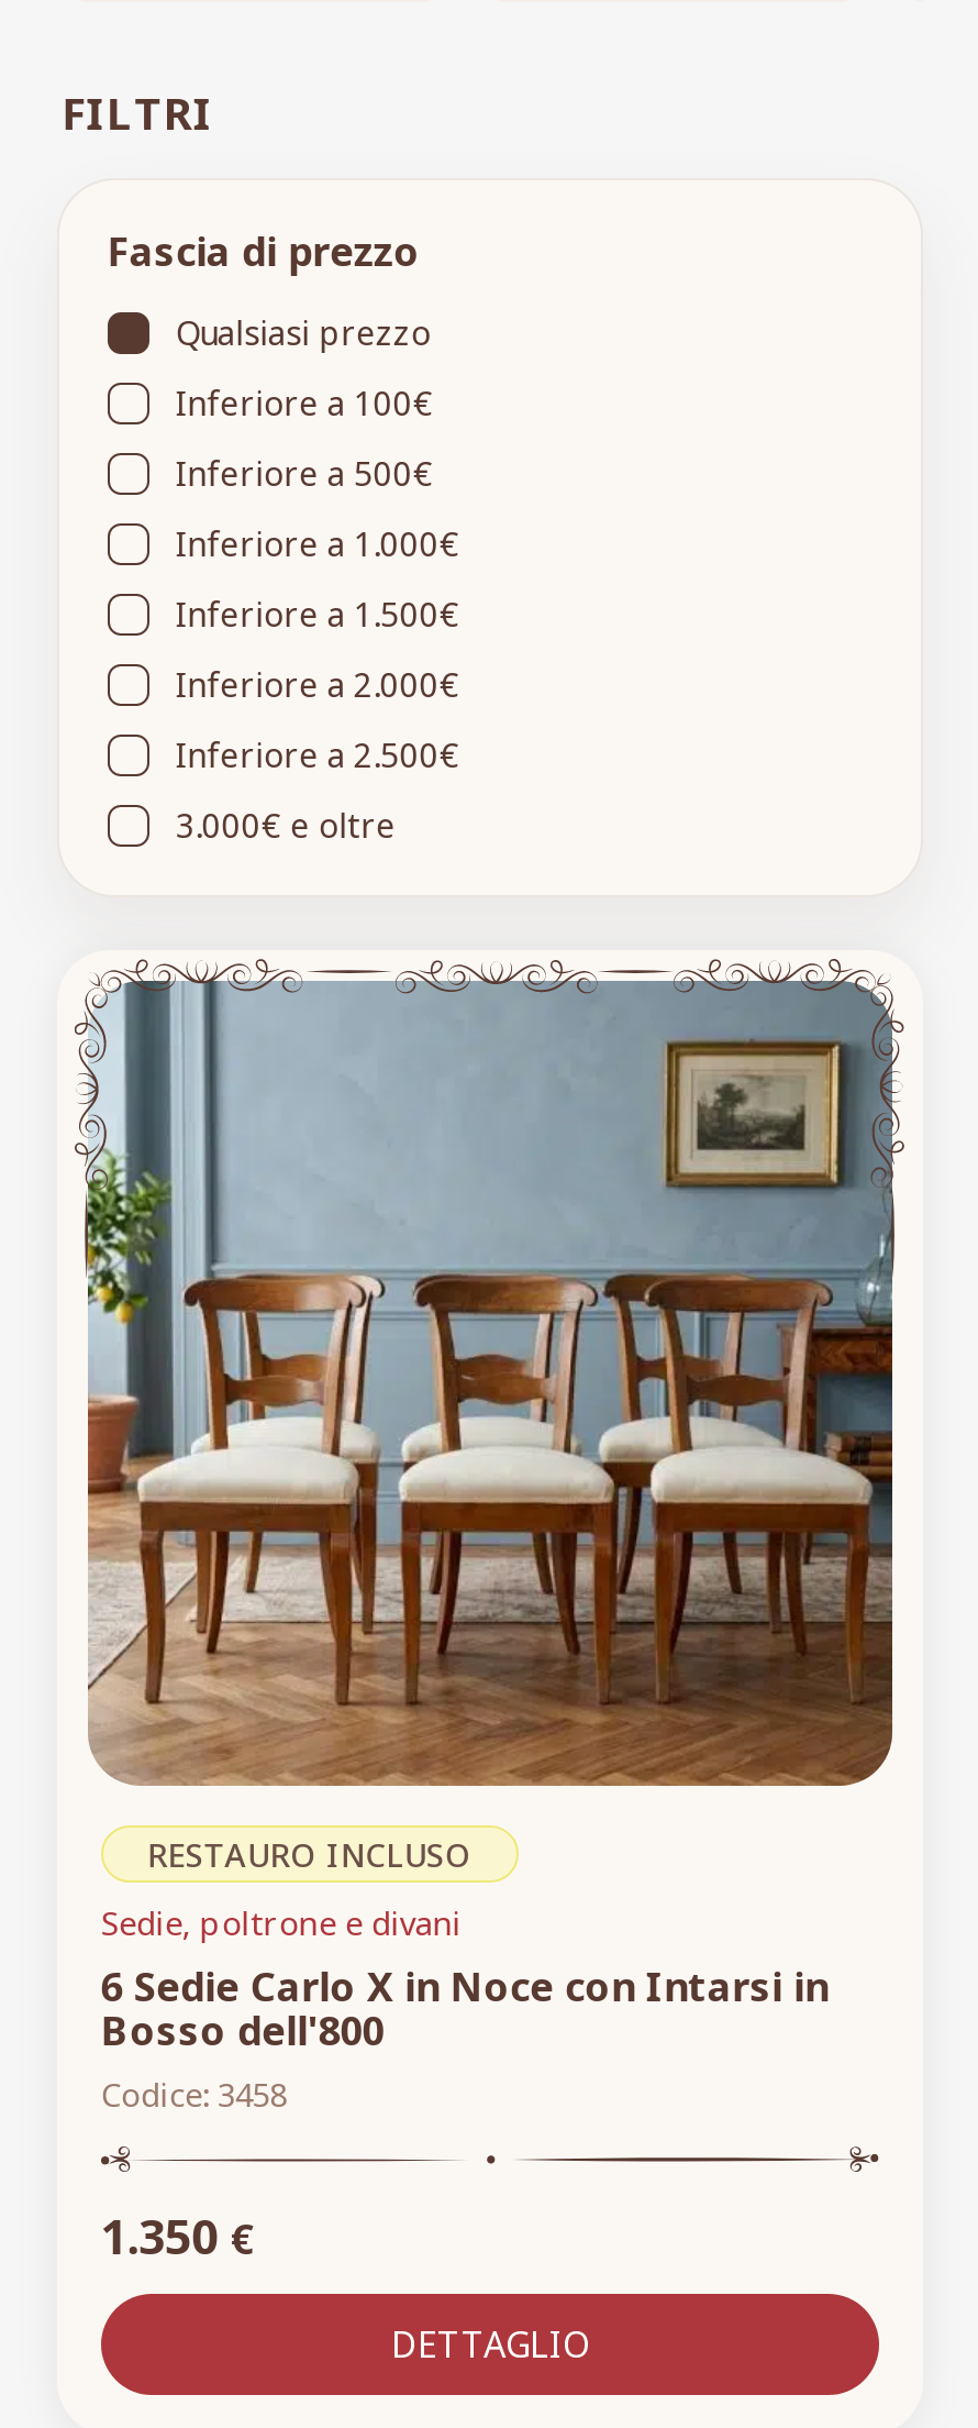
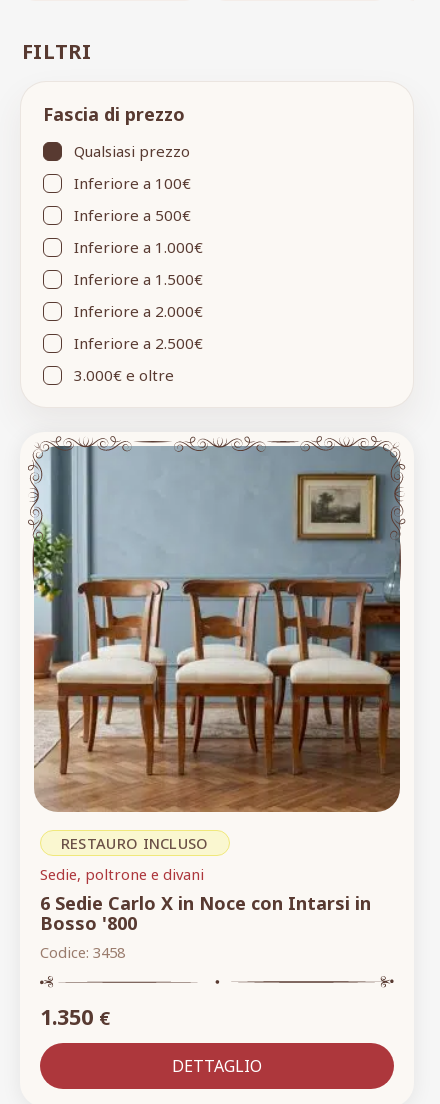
- Bosso dell'800
+ Bosso '800
